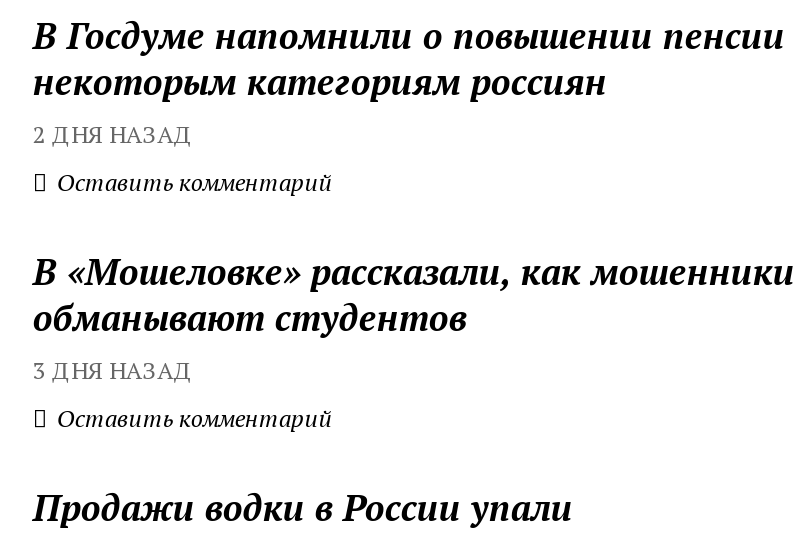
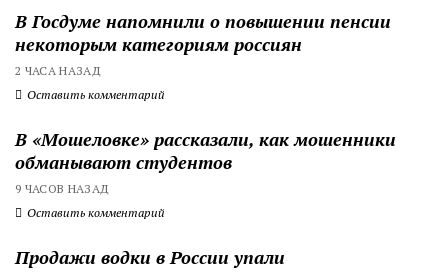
- 2 ДНЯ НАЗАД
+ 2 ЧАСА НАЗАД

- 3 ДНЯ НАЗАД
+ 9 ЧАСОВ НАЗАД
